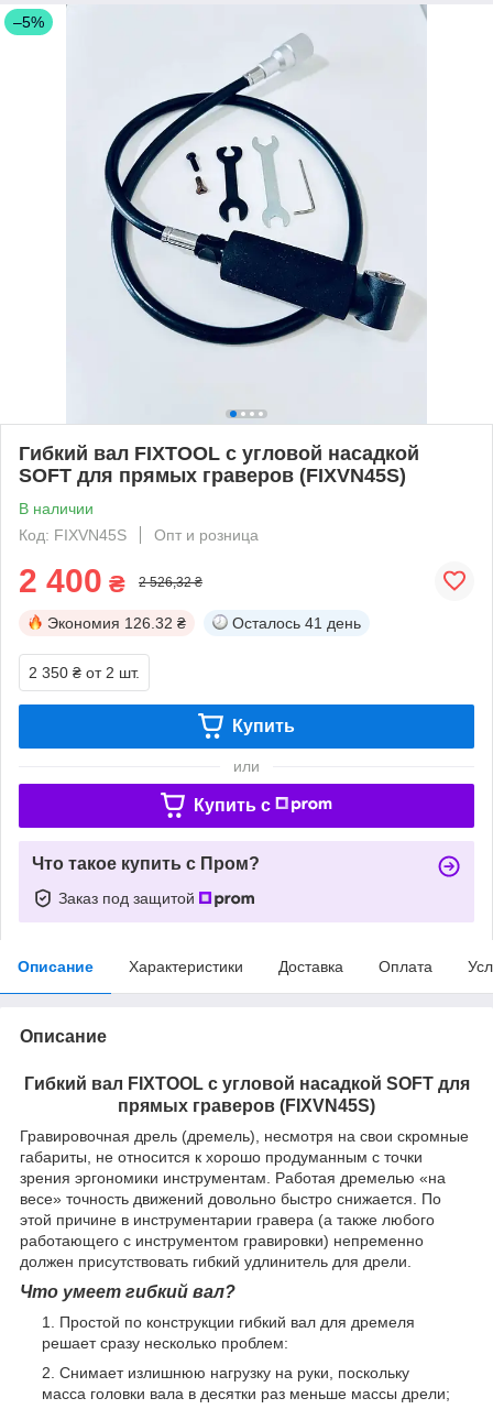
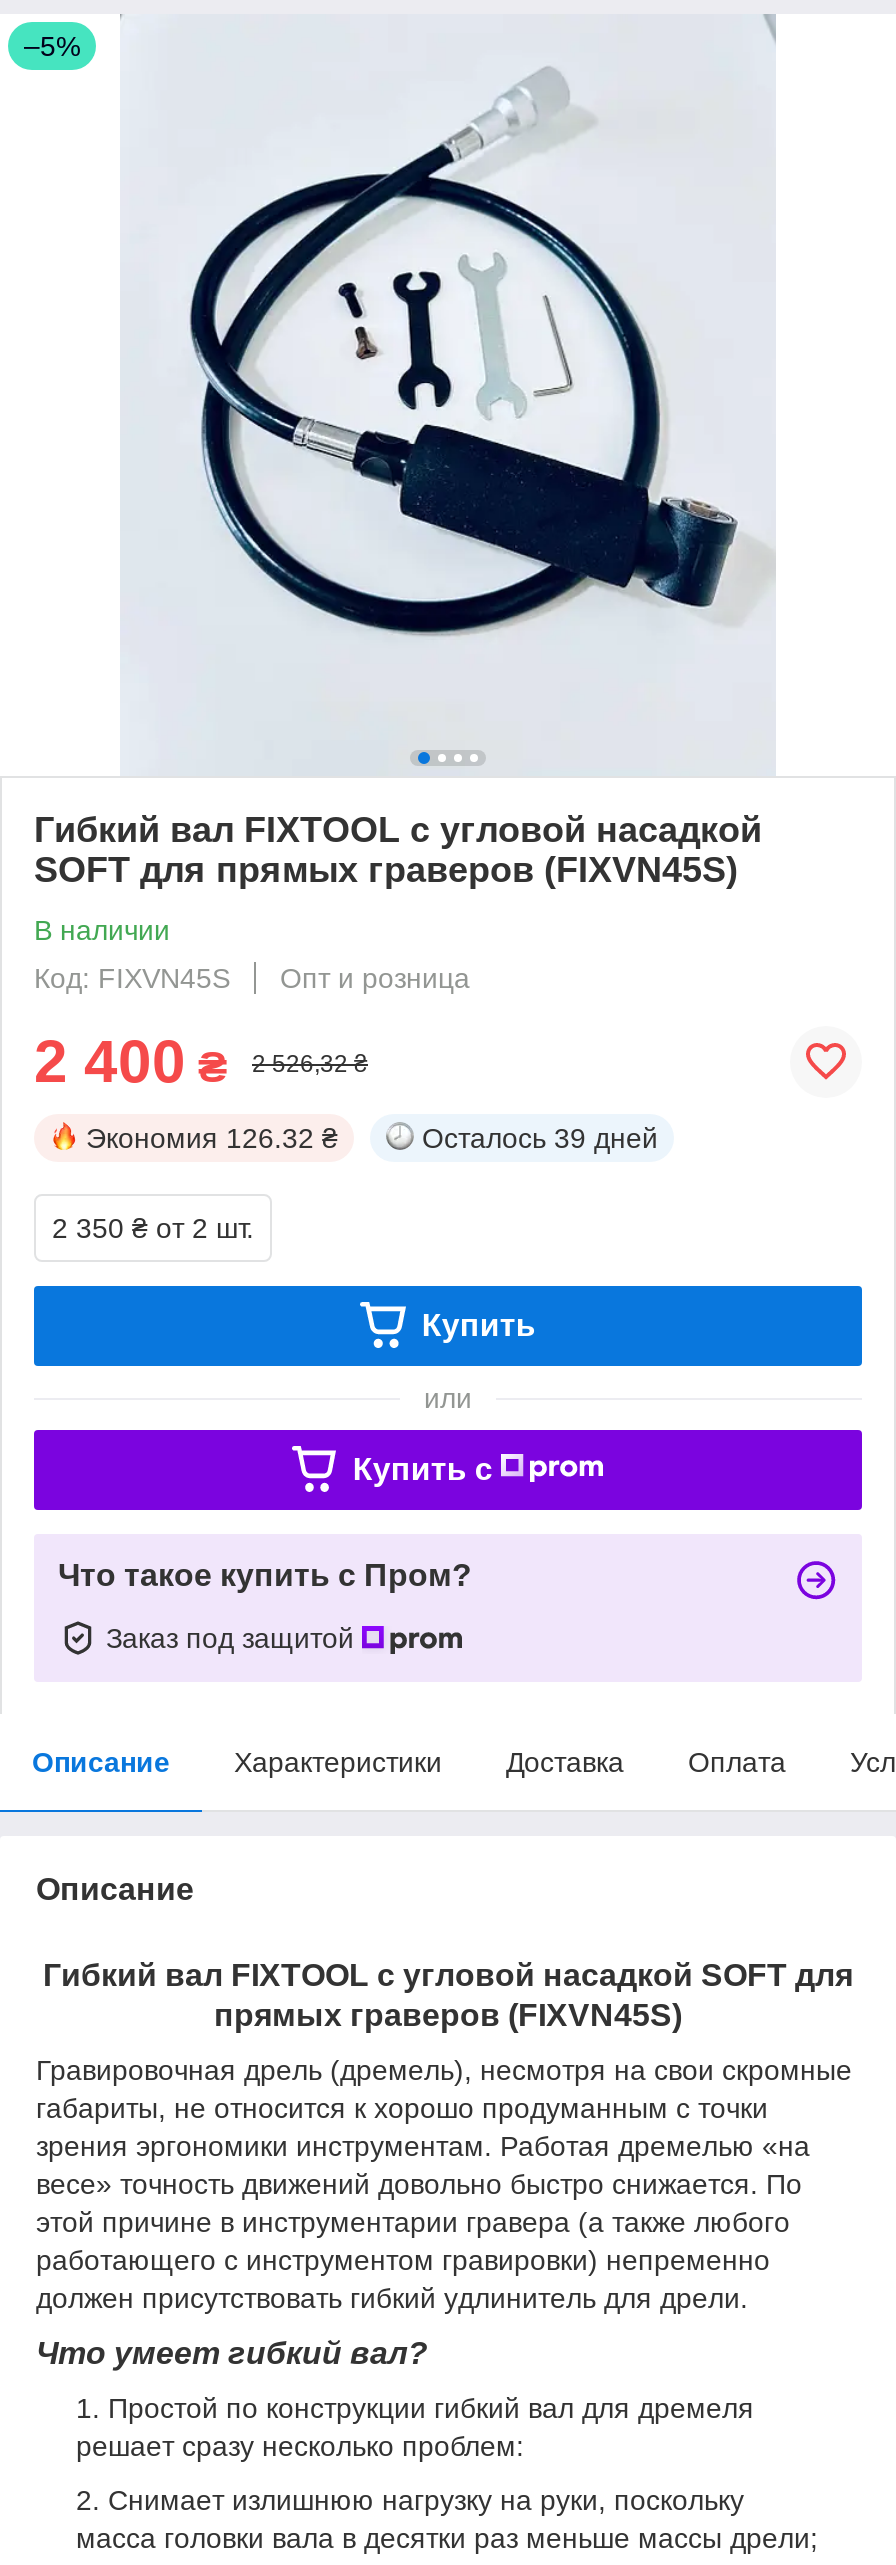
- Осталось 41 день
+ Осталось 39 дней
